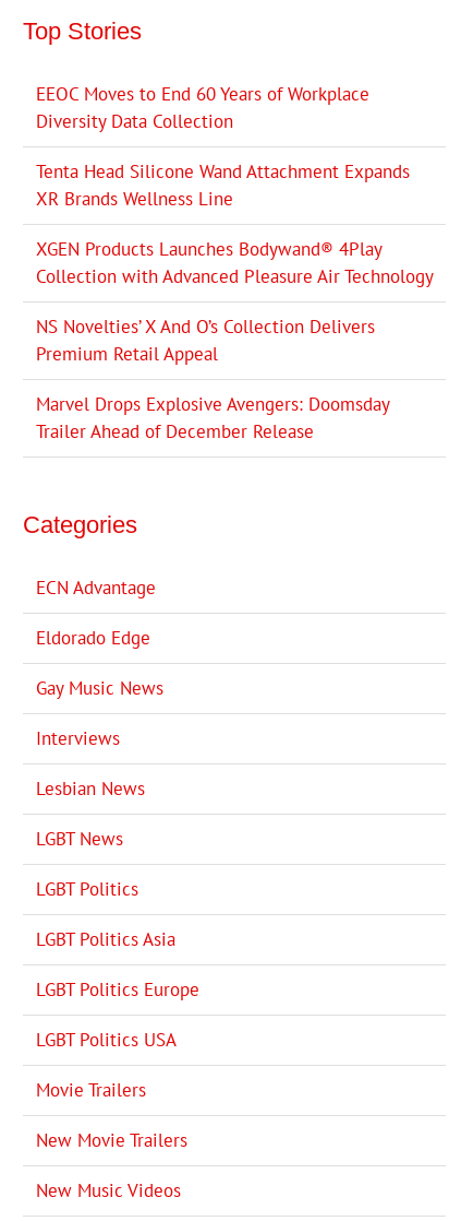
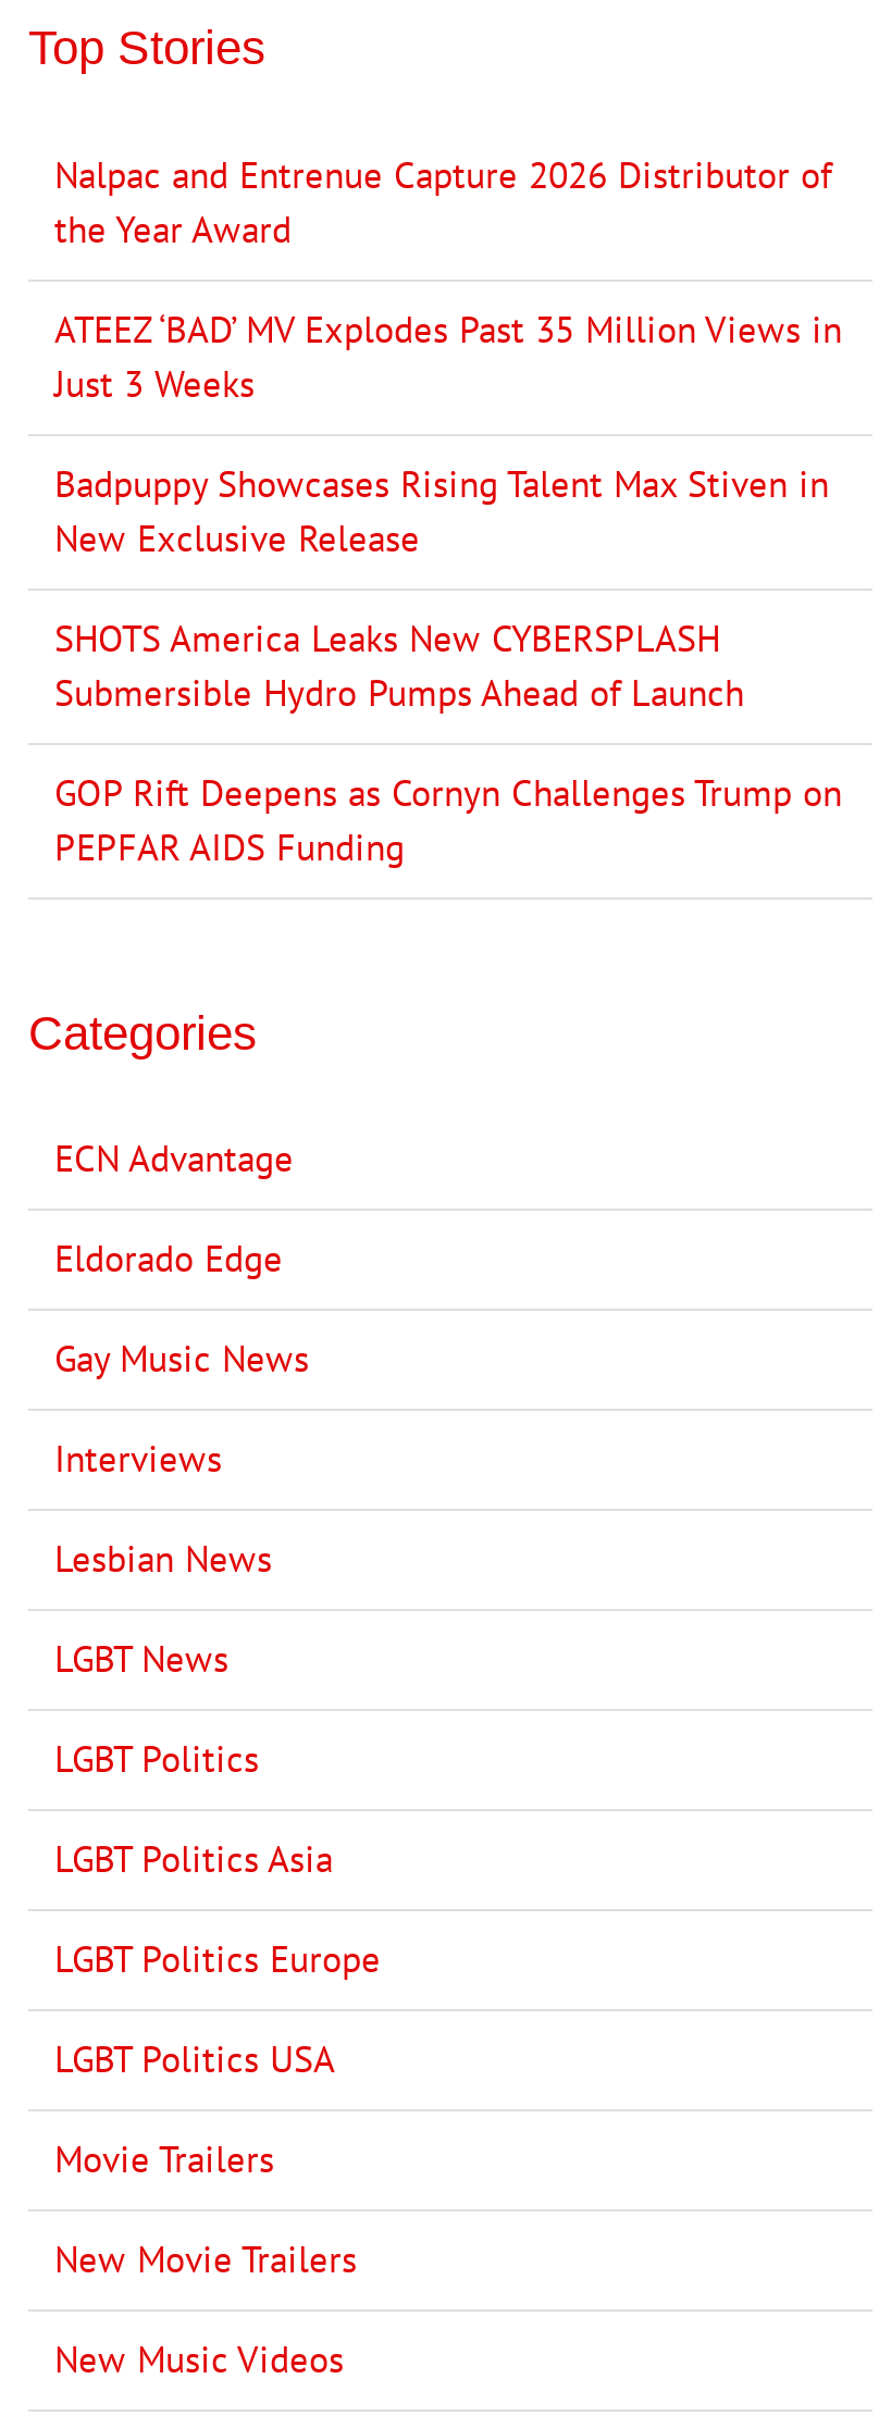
- EEOC Moves to End 60 Years of Workplace
- Diversity Data Collection
+ Nalpac and Entrenue Capture 2026 Distributor of
+ the Year Award

- Tenta Head Silicone Wand Attachment Expands
- XR Brands Wellness Line
+ ATEEZ ‘BAD’ MV Explodes Past 35 Million Views in
+ Just 3 Weeks

- XGEN Products Launches Bodywand® 4Play
- Collection with Advanced Pleasure Air Technology
+ Badpuppy Showcases Rising Talent Max Stiven in
+ New Exclusive Release

- NS Novelties’ X And O’s Collection Delivers
- Premium Retail Appeal
+ SHOTS America Leaks New CYBERSPLASH
+ Submersible Hydro Pumps Ahead of Launch

- Marvel Drops Explosive Avengers: Doomsday
- Trailer Ahead of December Release
+ GOP Rift Deepens as Cornyn Challenges Trump on
+ PEPFAR AIDS Funding
